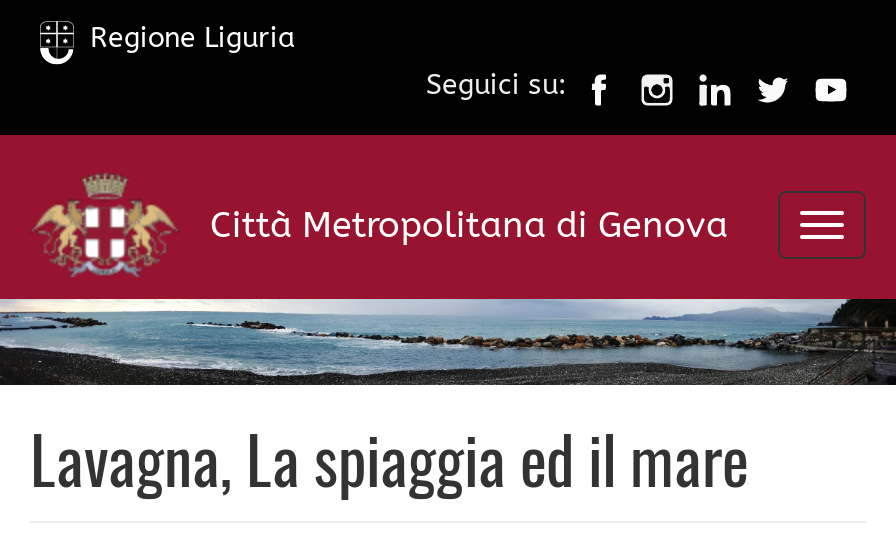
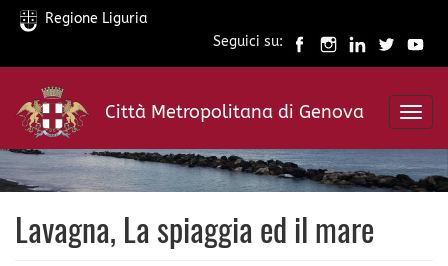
- [image]
+ [image]
